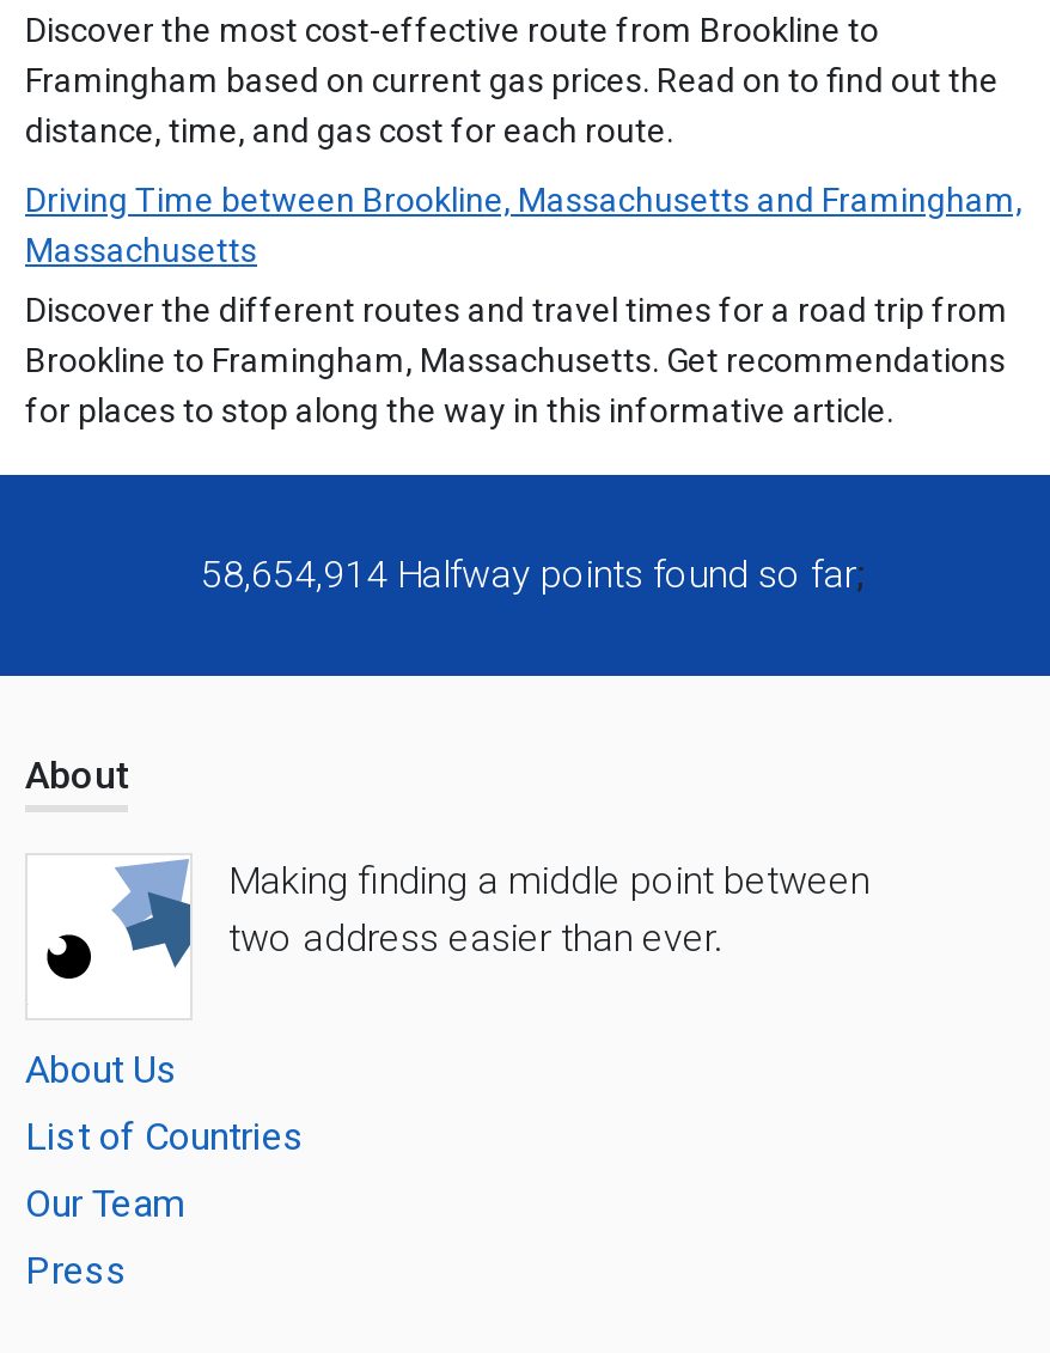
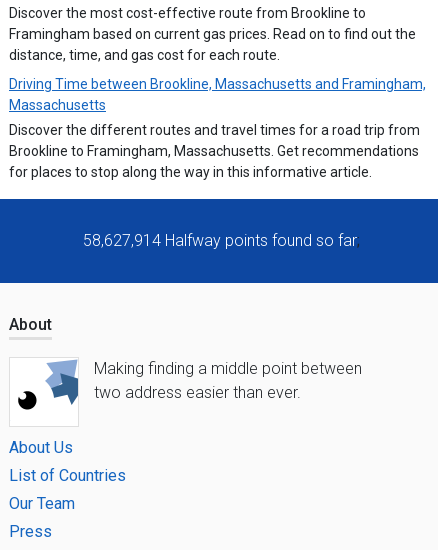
- 58,654,914 Halfway points found so far;
+ 58,627,914 Halfway points found so far;
